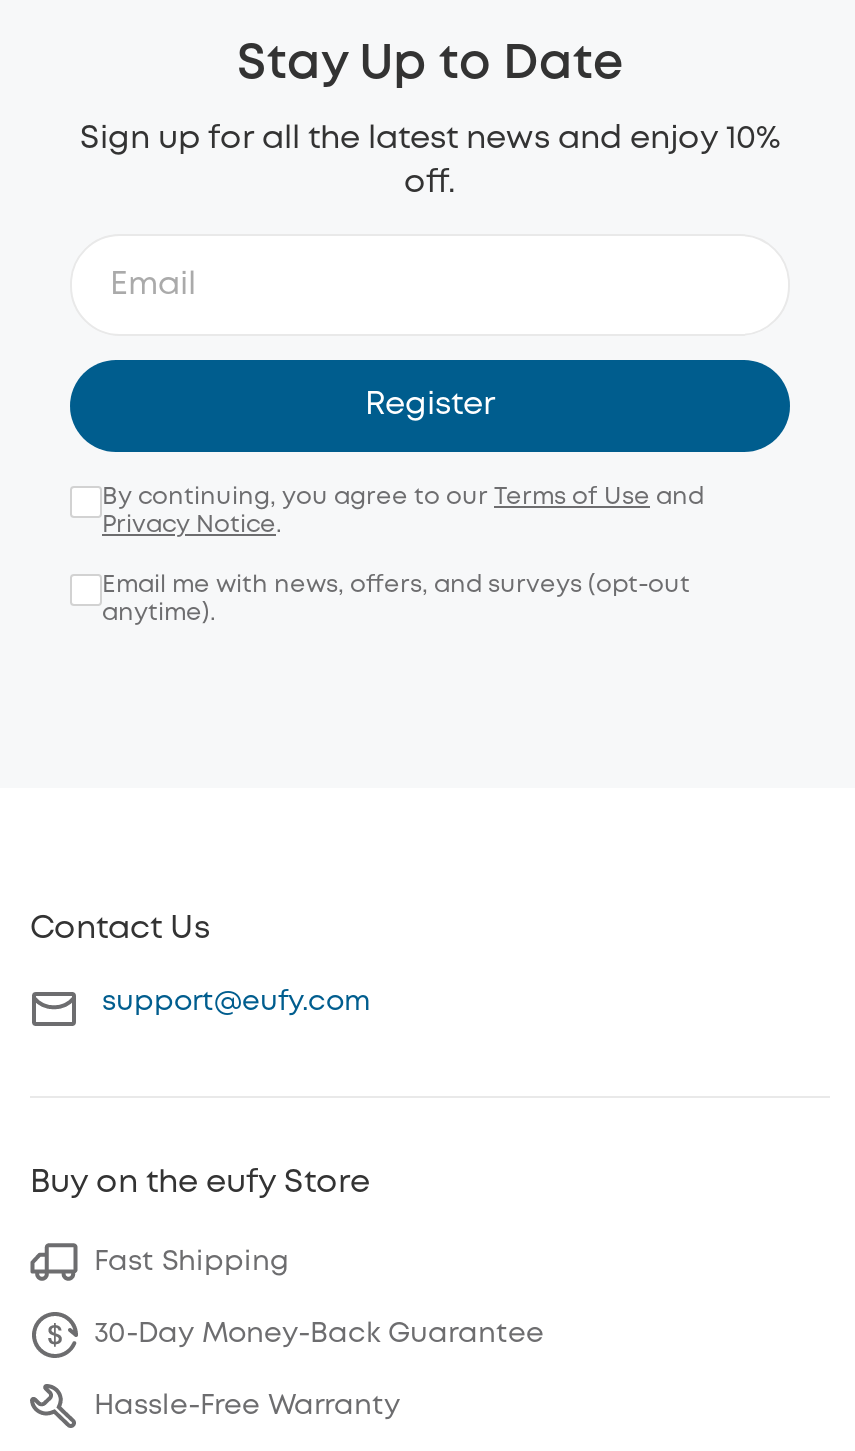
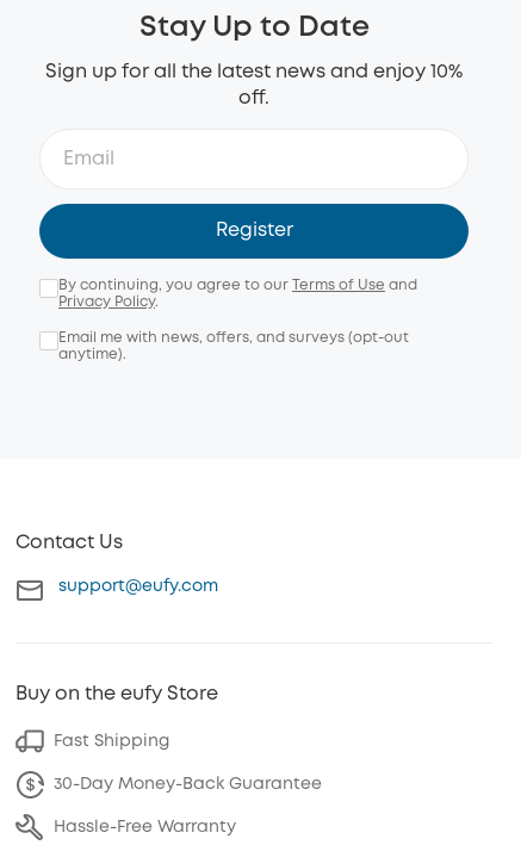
- Privacy Notice.
+ Privacy Policy.
